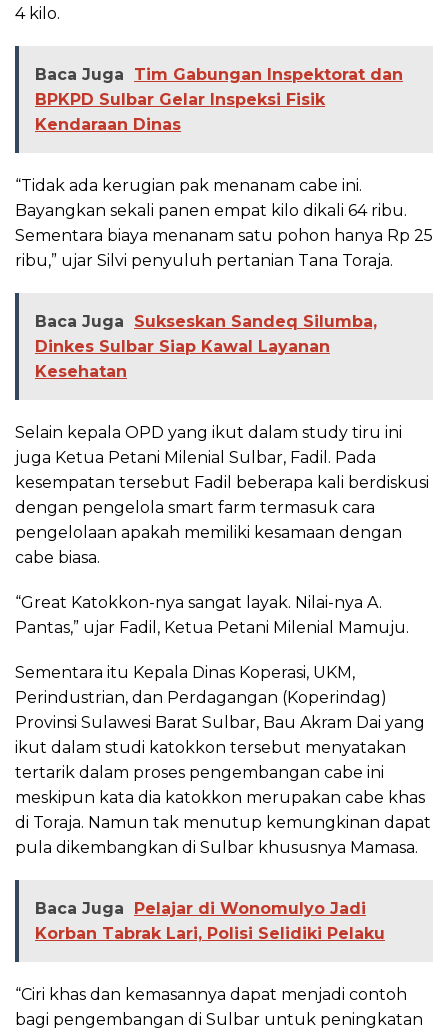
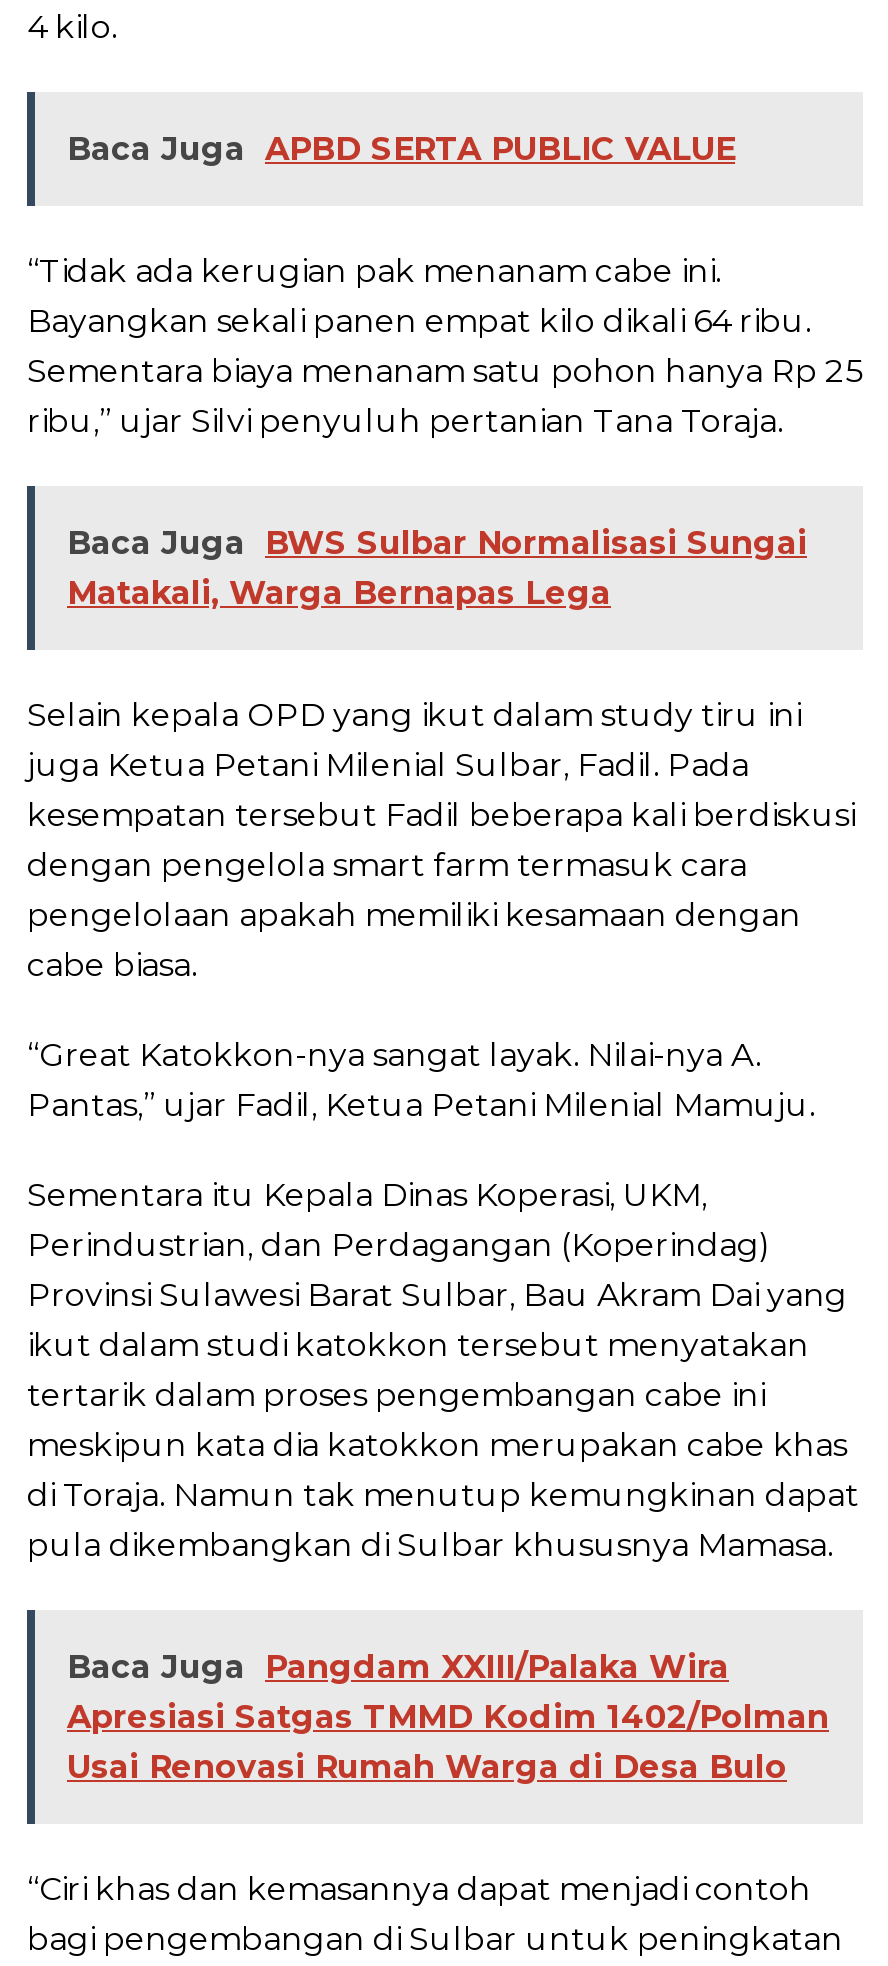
- Baca Juga Tim Gabungan Inspektorat dan
- BPKPD Sulbar Gelar Inspeksi Fisik
- Kendaraan Dinas
+ Baca Juga APBD SERTA PUBLIC VALUE

- Baca Juga Sukseskan Sandeq Silumba,
- Dinkes Sulbar Siap Kawal Layanan
- Kesehatan
+ Baca Juga BWS Sulbar Normalisasi Sungai
+ Matakali, Warga Bernapas Lega

moved up: Selain kepala OPD yang ikut dalam study tiru ini | juga Ketua Petani Milenial Sulbar, Fadil. Pada | kesempatan tersebut Fadil beberapa kali berdiskusi | ... | di Toraja. Namun tak menutup kemungkinan dapat | pula dikembangkan di Sulbar khususnya Mamasa.

- Baca Juga Pelajar di Wonomulyo Jadi
- Korban Tabrak Lari, Polisi Selidiki Pelaku
+ Baca Juga Pangdam XXIII/Palaka Wira
+ Apresiasi Satgas TMMD Kodim 1402/Polman
+ Usai Renovasi Rumah Warga di Desa Bulo
